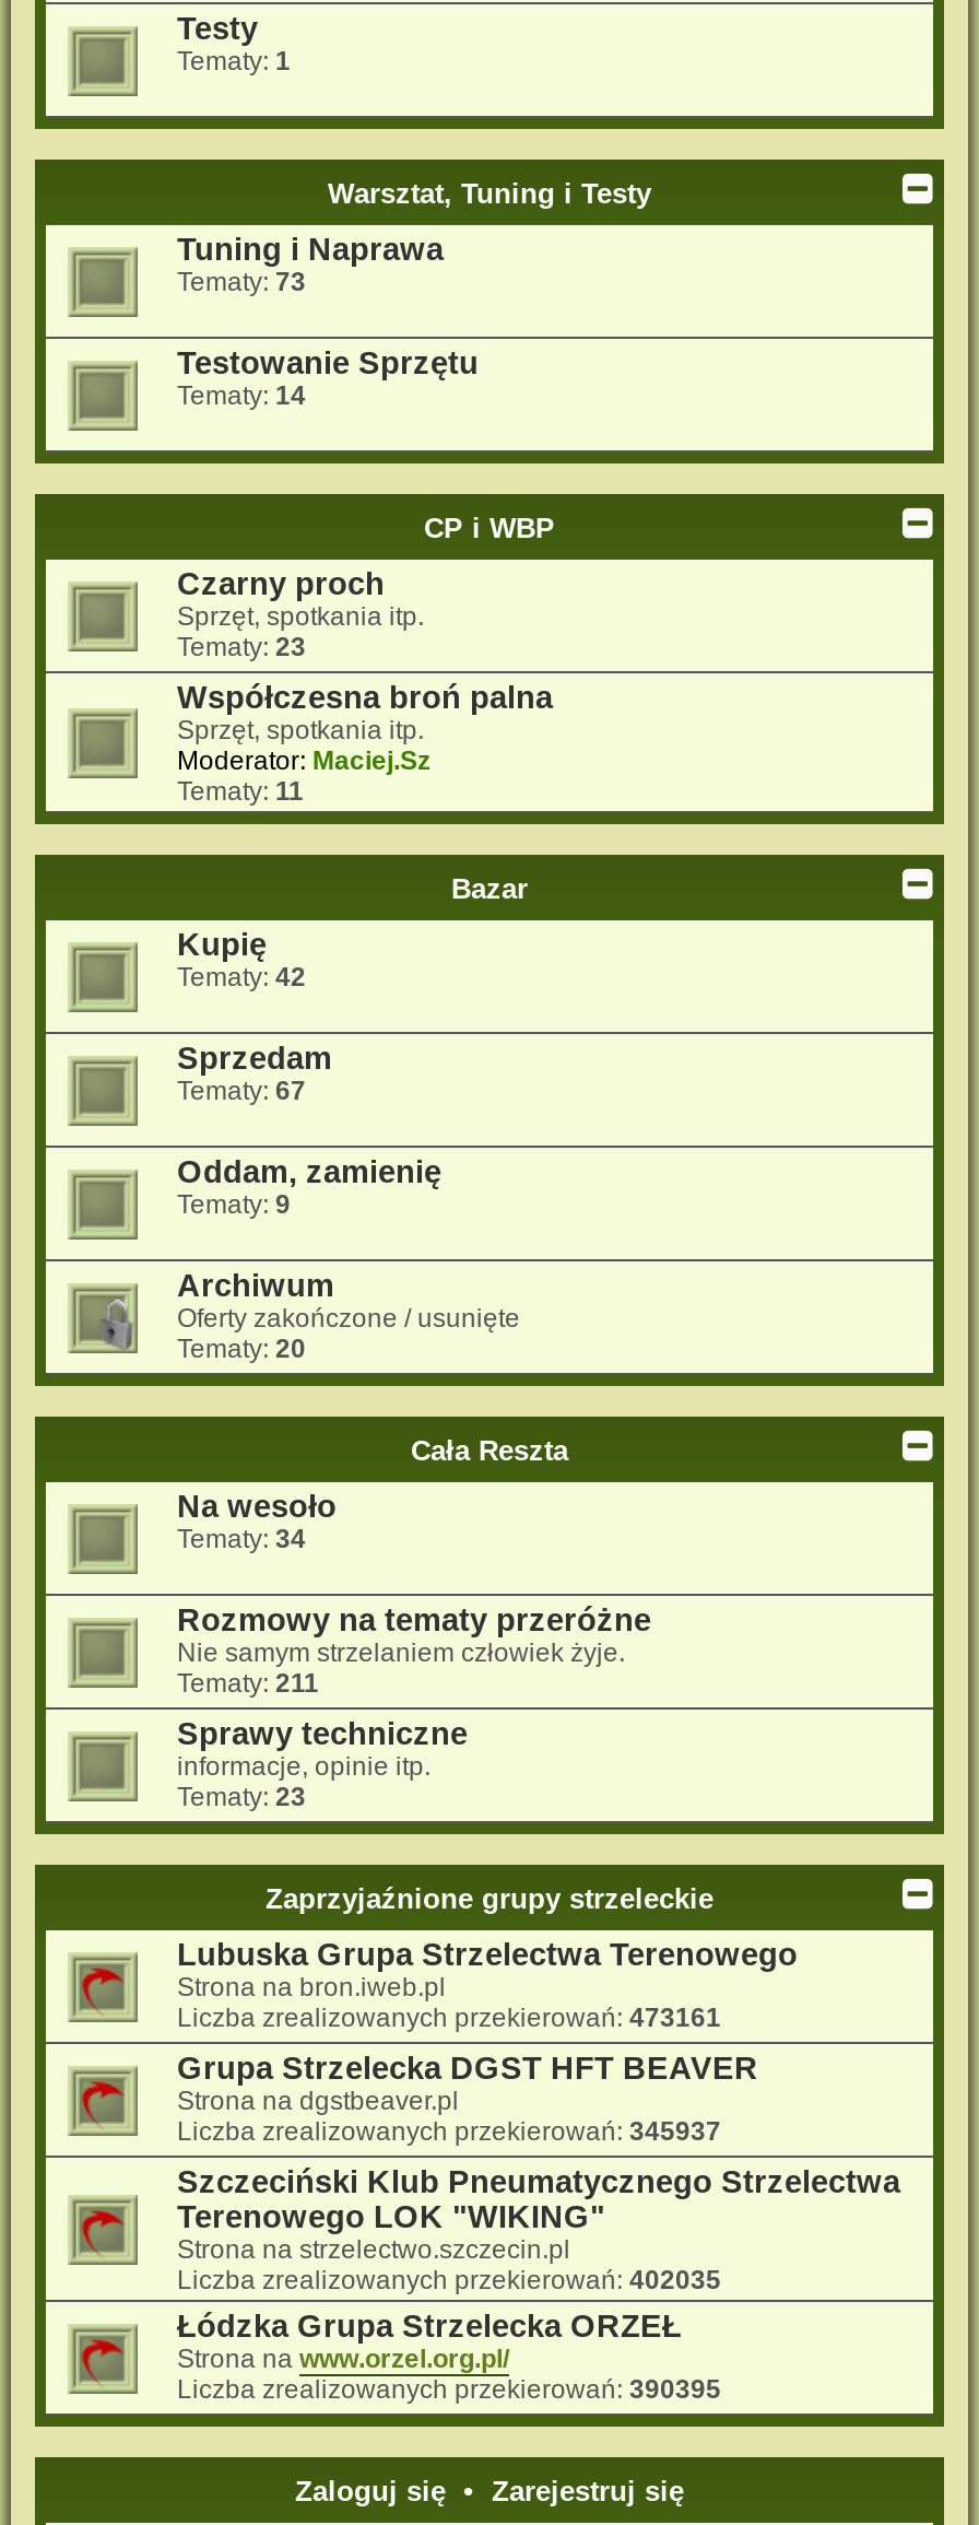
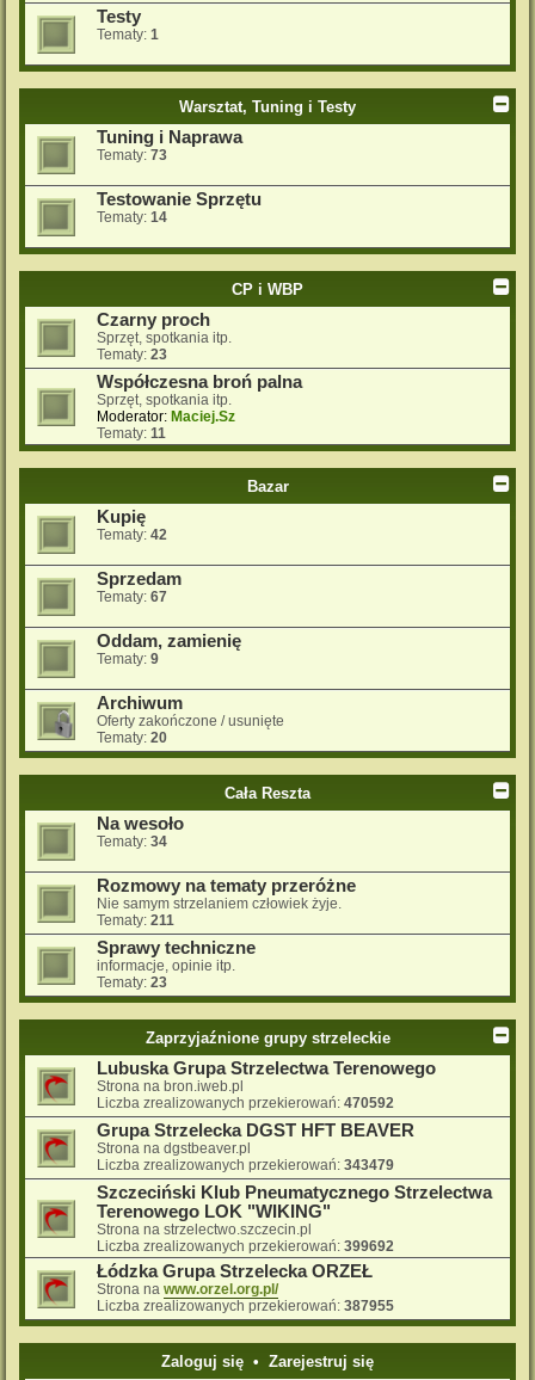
- Liczba zrealizowanych przekierowań: 473161
+ Liczba zrealizowanych przekierowań: 470592

- Liczba zrealizowanych przekierowań: 345937
+ Liczba zrealizowanych przekierowań: 343479

- Liczba zrealizowanych przekierowań: 402035
+ Liczba zrealizowanych przekierowań: 399692

- Liczba zrealizowanych przekierowań: 390395
+ Liczba zrealizowanych przekierowań: 387955
